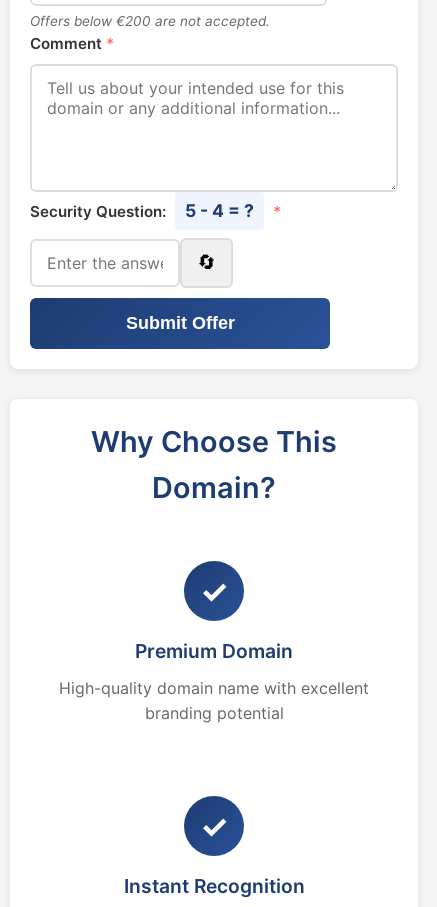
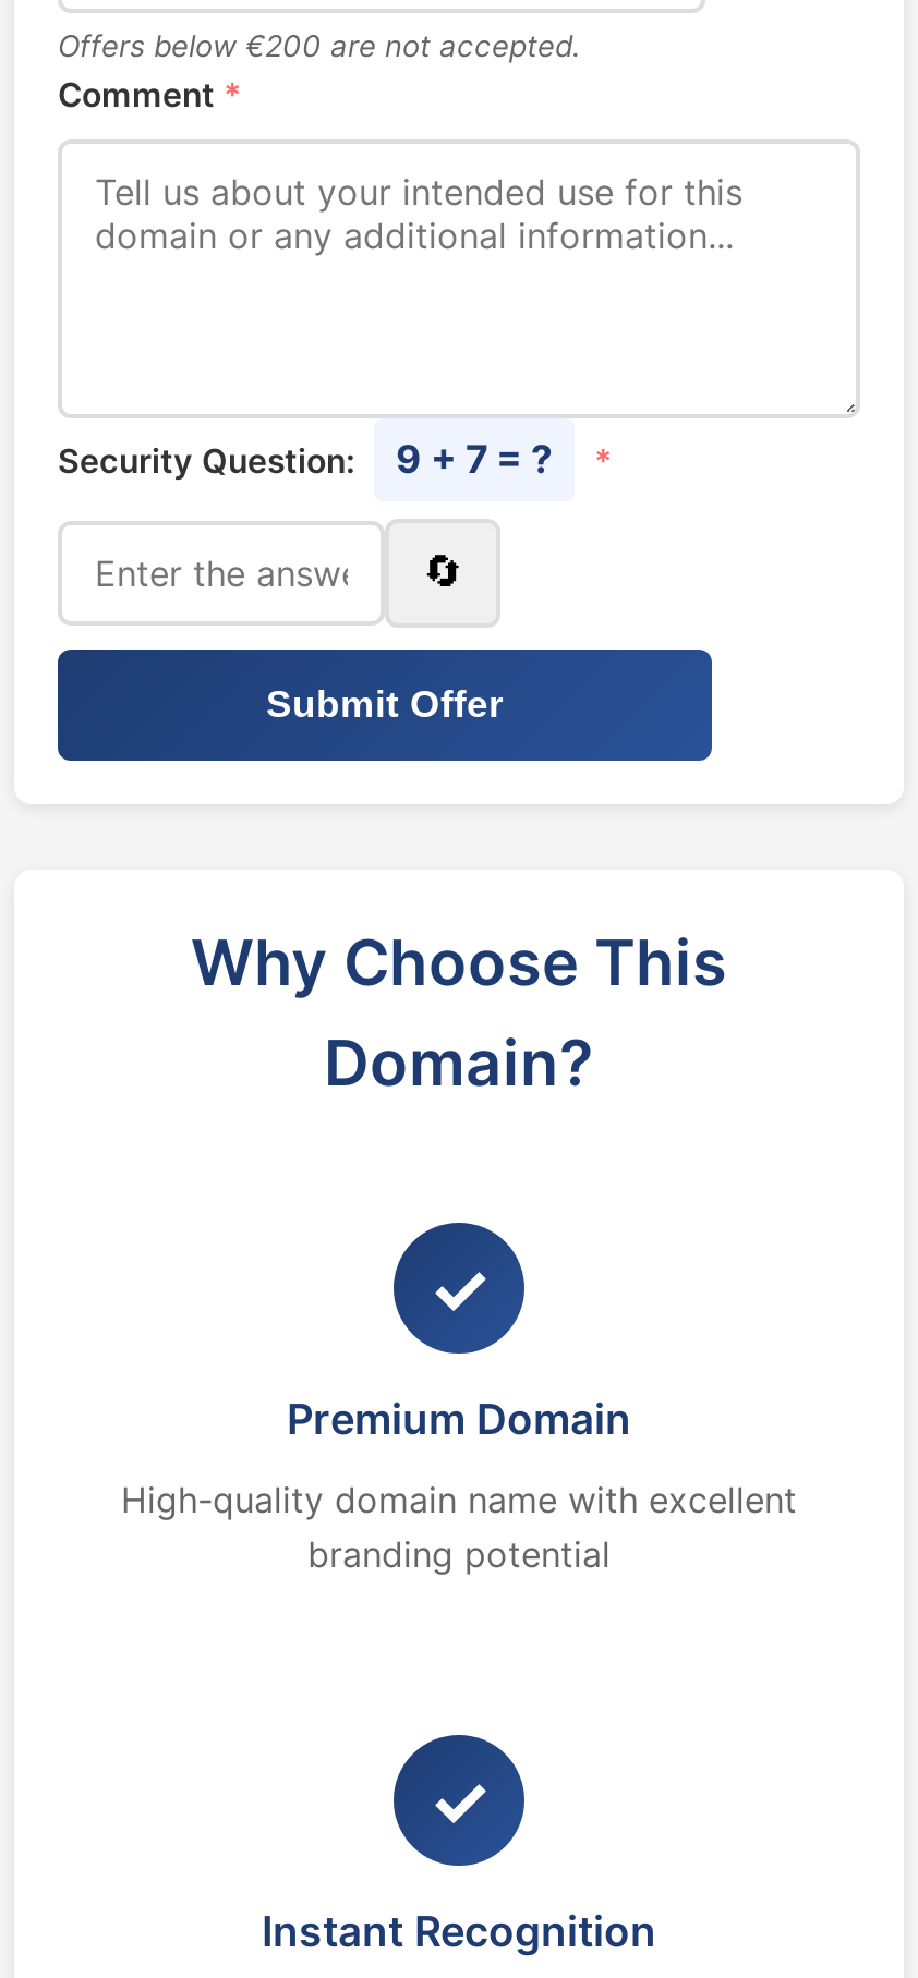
- 5 - 4 = ?
+ 9 + 7 = ?
